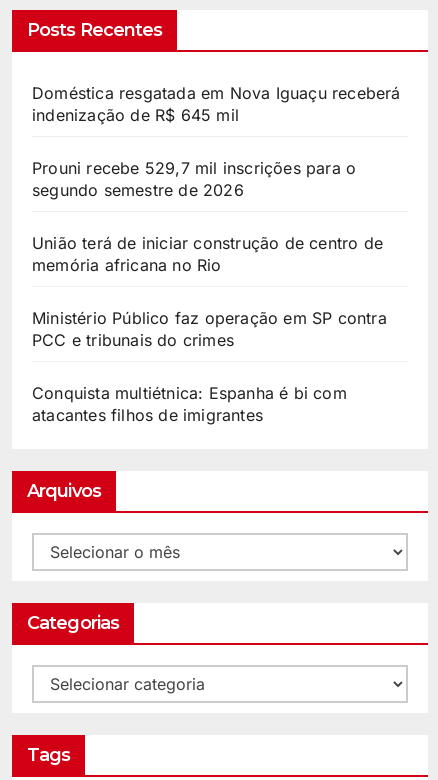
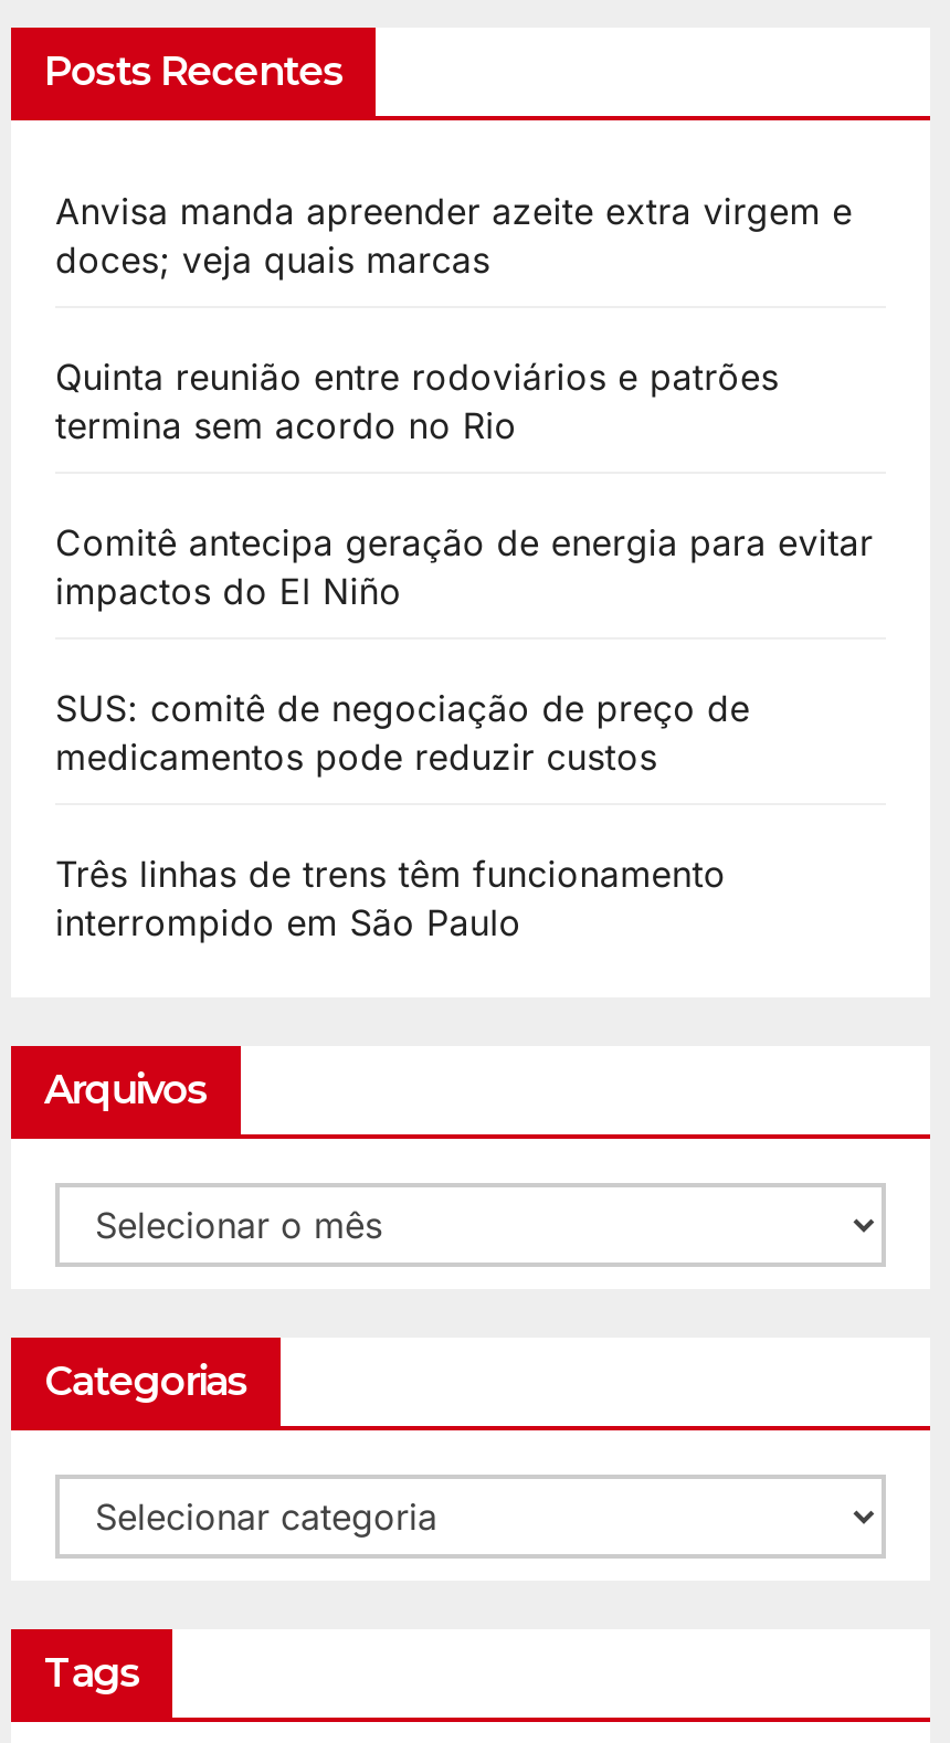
- Doméstica resgatada em Nova Iguaçu receberá
- indenização de R$ 645 mil
+ Anvisa manda apreender azeite extra virgem e
+ doces; veja quais marcas

- Prouni recebe 529,7 mil inscrições para o
- segundo semestre de 2026
+ Quinta reunião entre rodoviários e patrões
+ termina sem acordo no Rio

- União terá de iniciar construção de centro de
- memória africana no Rio
+ Comitê antecipa geração de energia para evitar
+ impactos do El Niño

- Ministério Público faz operação em SP contra
- PCC e tribunais do crimes
+ SUS: comitê de negociação de preço de
+ medicamentos pode reduzir custos

- Conquista multiétnica: Espanha é bi com
- atacantes filhos de imigrantes
+ Três linhas de trens têm funcionamento
+ interrompido em São Paulo
